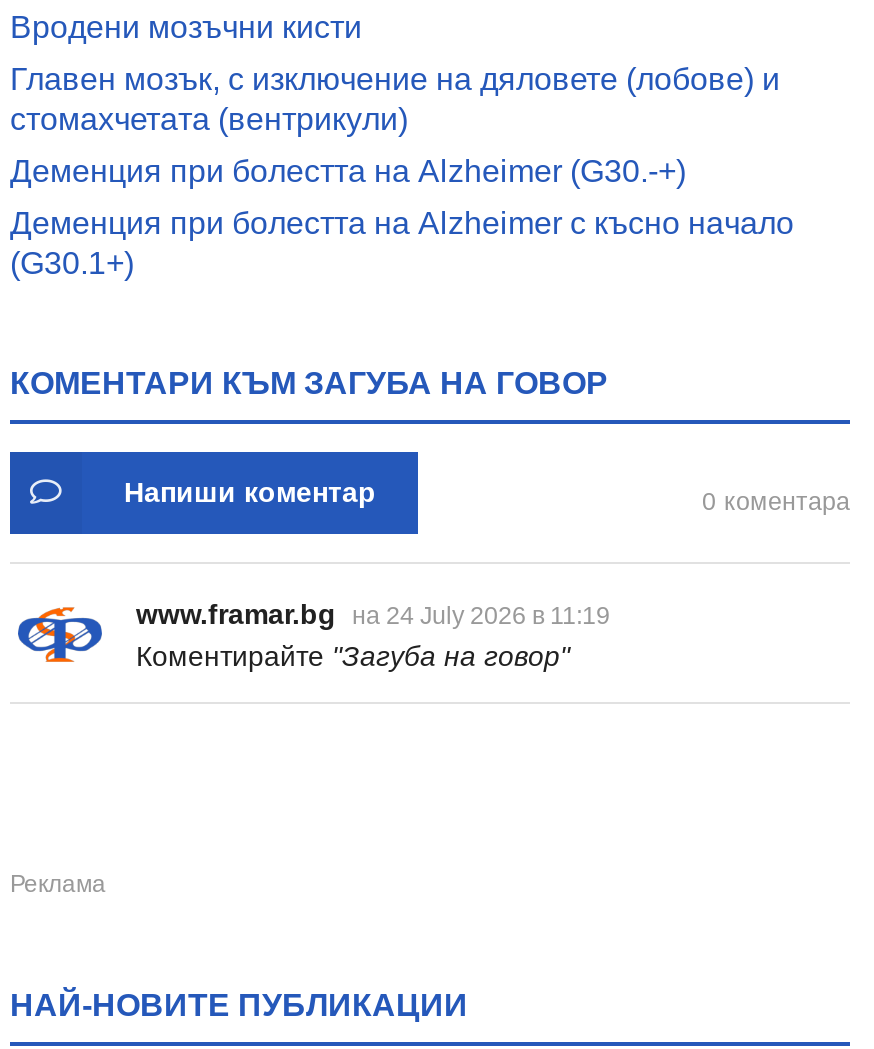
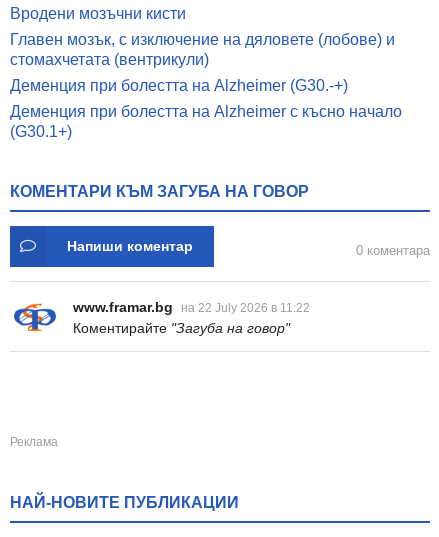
- www.framar.bg на 24 July 2026 в 11:19
+ www.framar.bg на 22 July 2026 в 11:22
